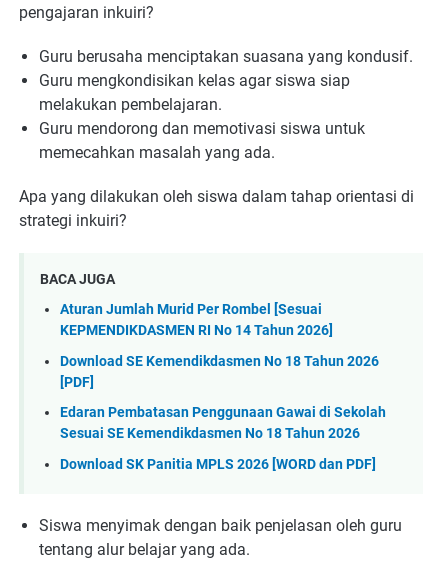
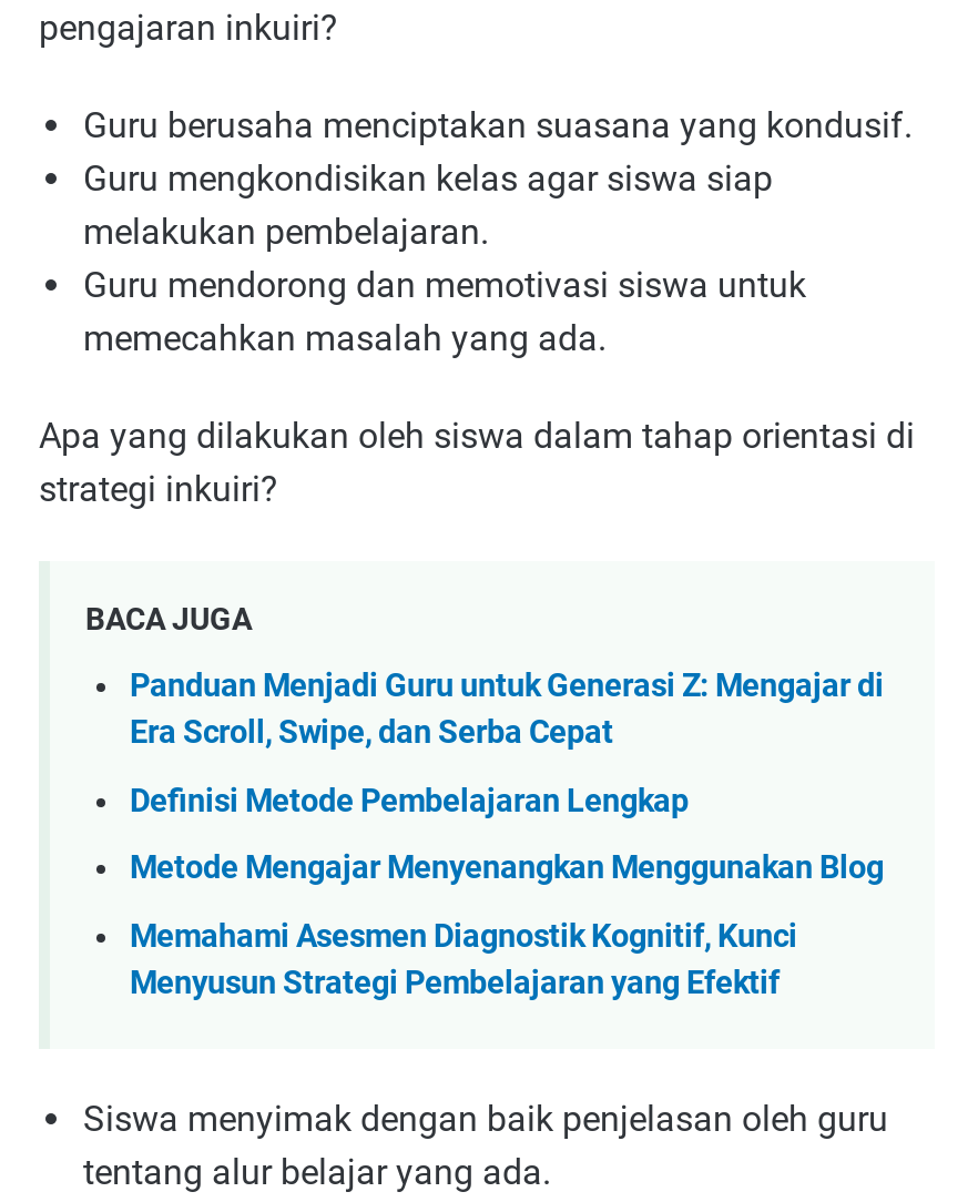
- Aturan Jumlah Murid Per Rombel [Sesuai
- KEPMENDIKDASMEN RI No 14 Tahun 2026]
+ Panduan Menjadi Guru untuk Generasi Z: Mengajar di
+ Era Scroll, Swipe, dan Serba Cepat

- Download SE Kemendikdasmen No 18 Tahun 2026
- [PDF]
+ Definisi Metode Pembelajaran Lengkap

- Edaran Pembatasan Penggunaan Gawai di Sekolah
- Sesuai SE Kemendikdasmen No 18 Tahun 2026
+ Metode Mengajar Menyenangkan Menggunakan Blog

- Download SK Panitia MPLS 2026 [WORD dan PDF]
+ Memahami Asesmen Diagnostik Kognitif, Kunci
+ Menyusun Strategi Pembelajaran yang Efektif
